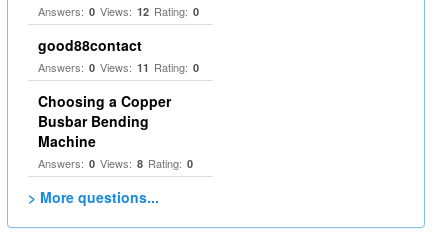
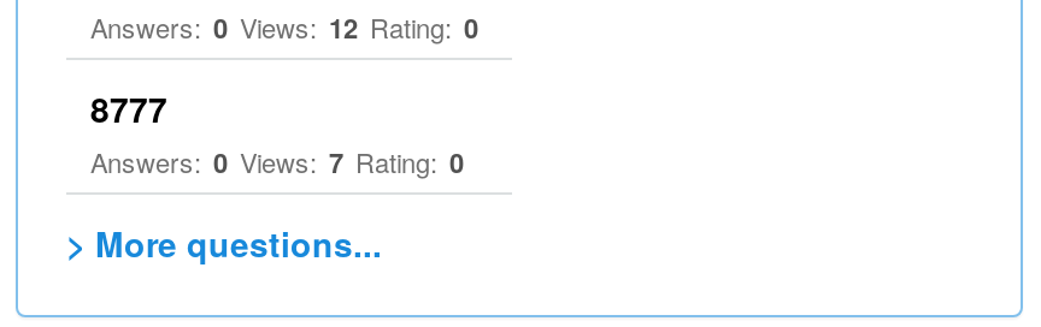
- good88contact
- Answers: 0 Views: 11 Rating: 0
- Choosing a Copper
- Busbar Bending
- Machine
- Answers: 0 Views: 8 Rating: 0
+ 8777
+ Answers: 0 Views: 7 Rating: 0
